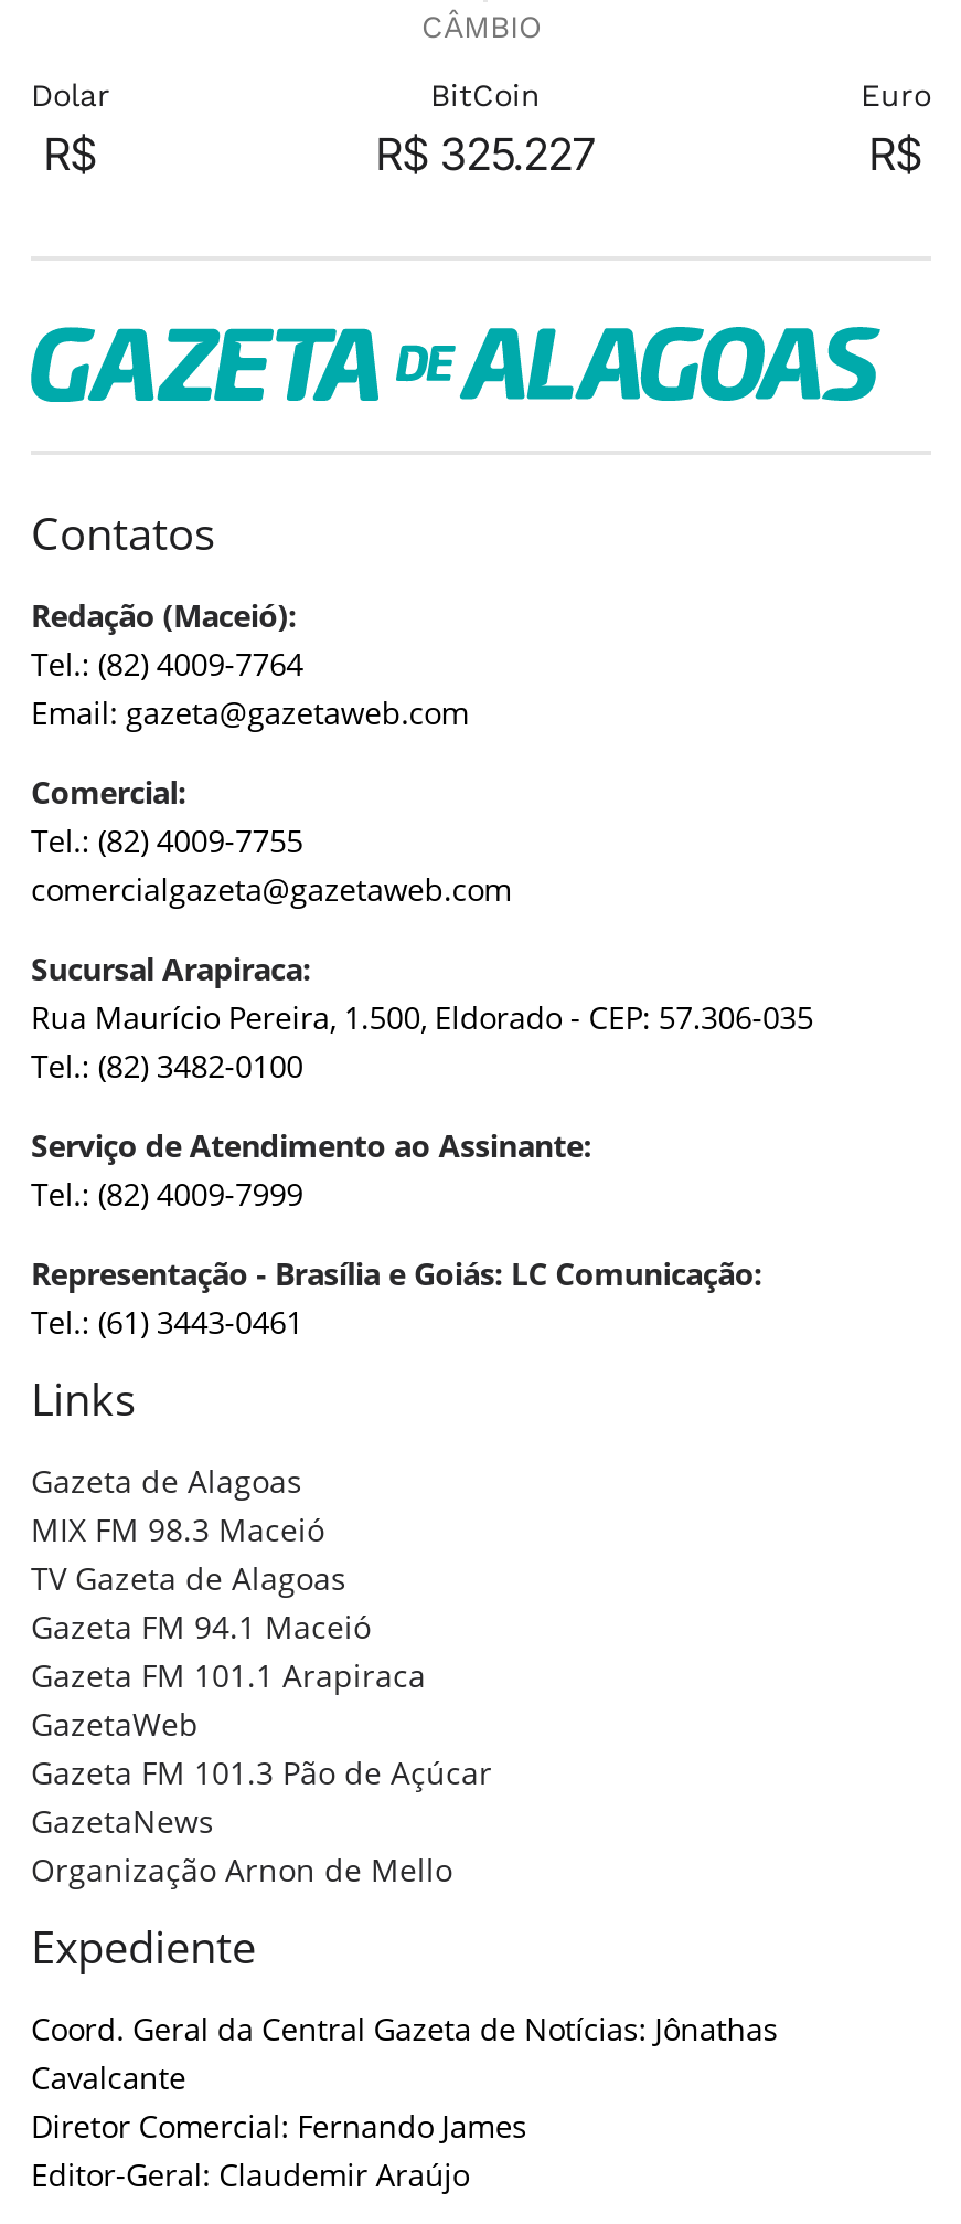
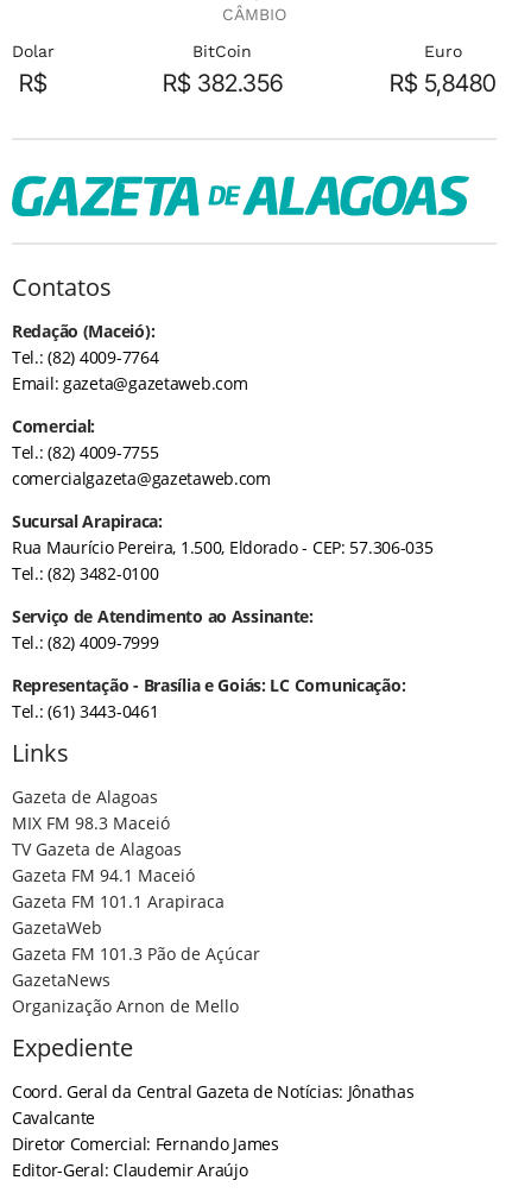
- R$ 325.227
+ R$ 382.356

- R$
+ R$ 5,8480
